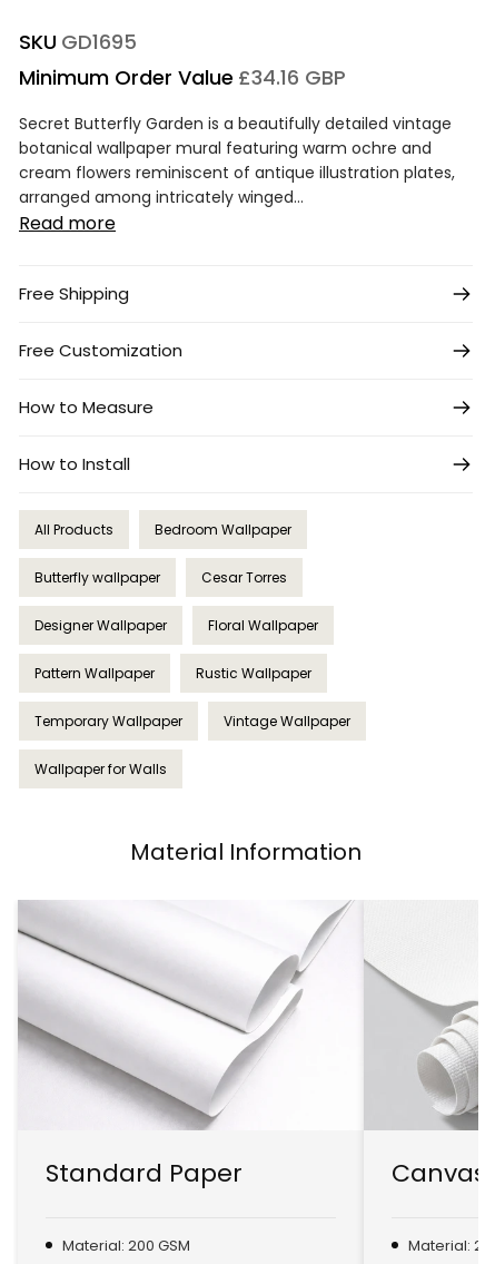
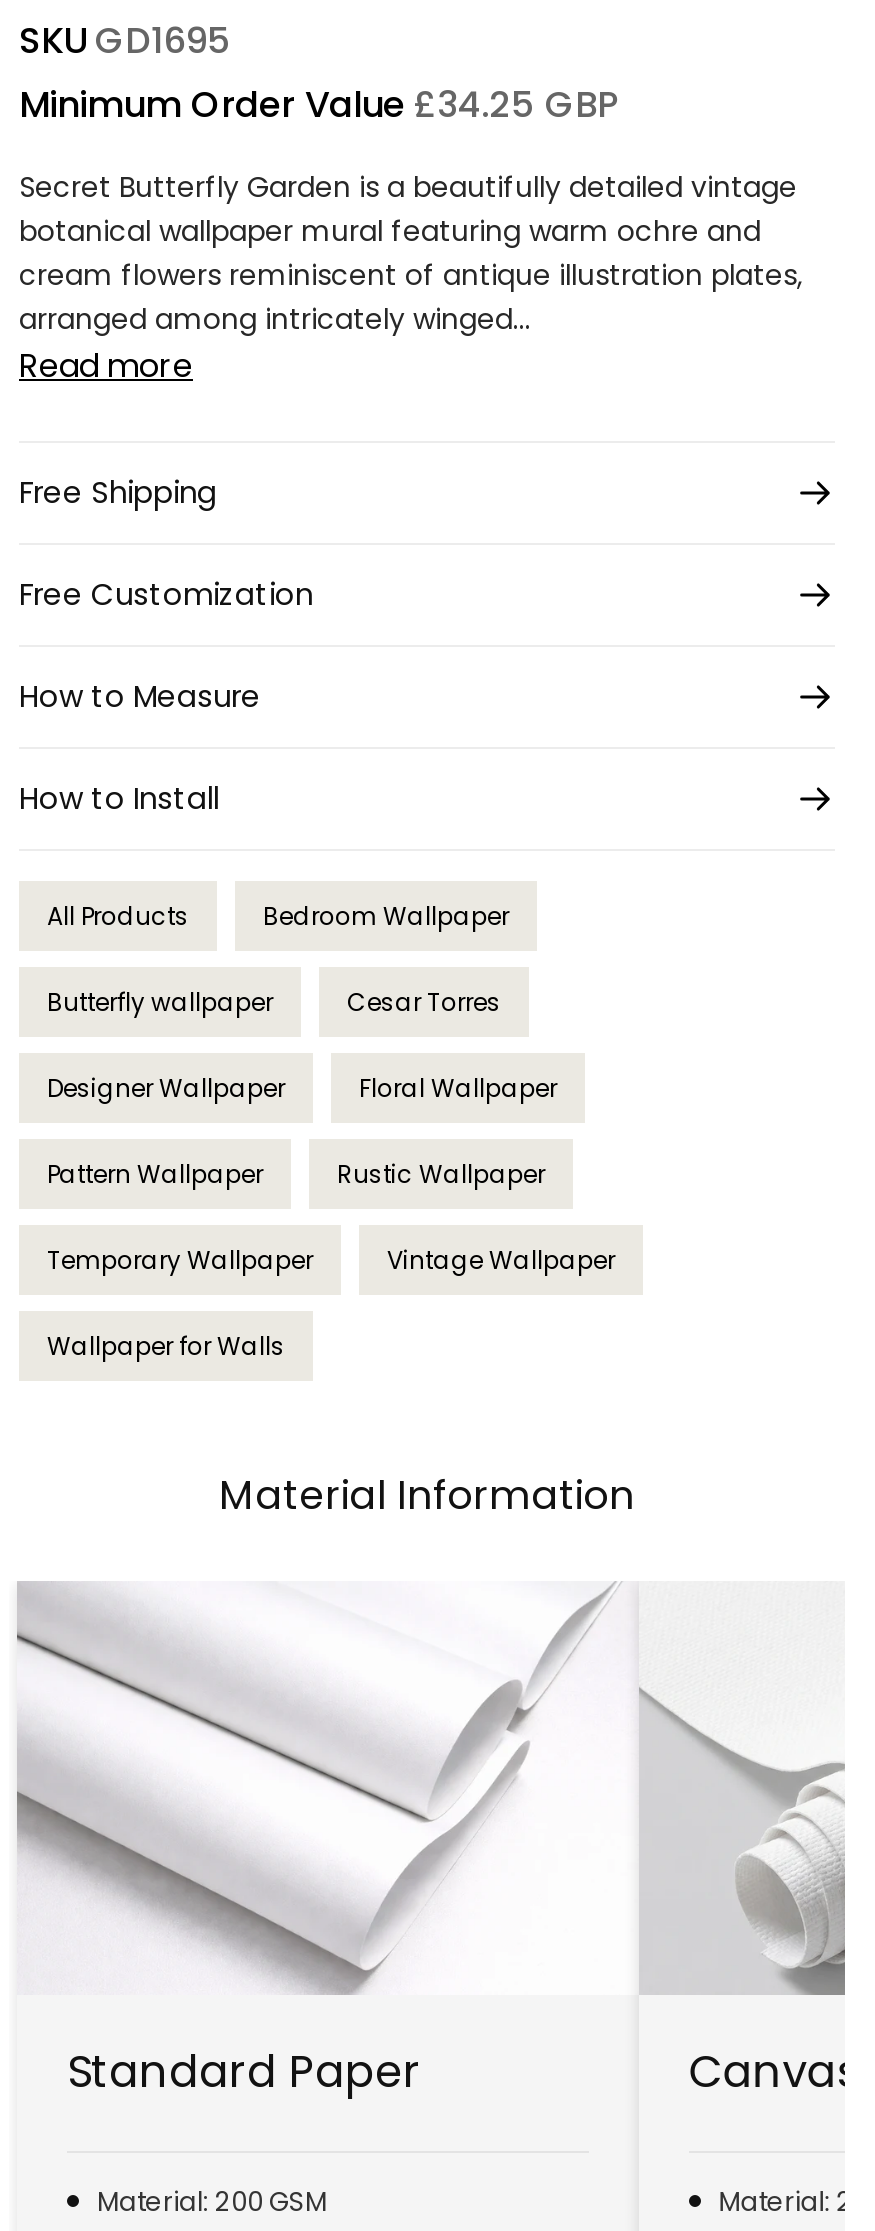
- Minimum Order Value £34.16 GBP
+ Minimum Order Value £34.25 GBP
